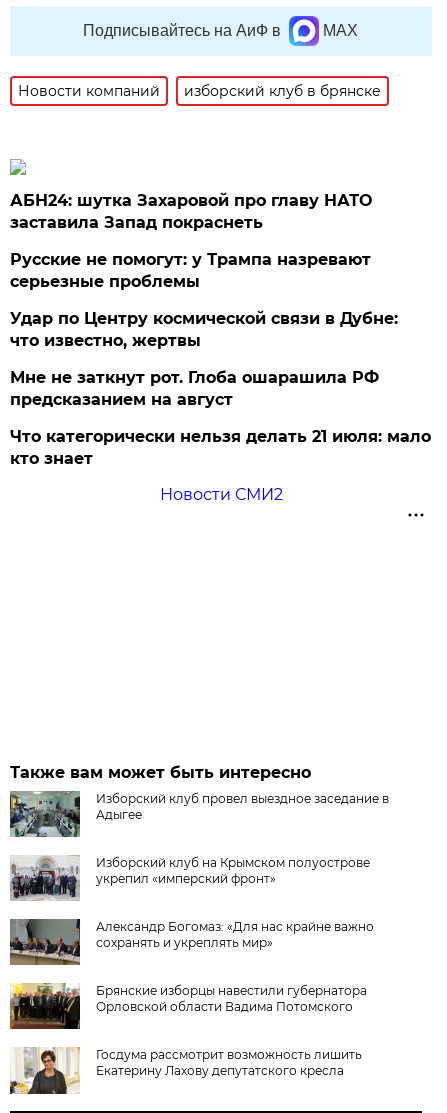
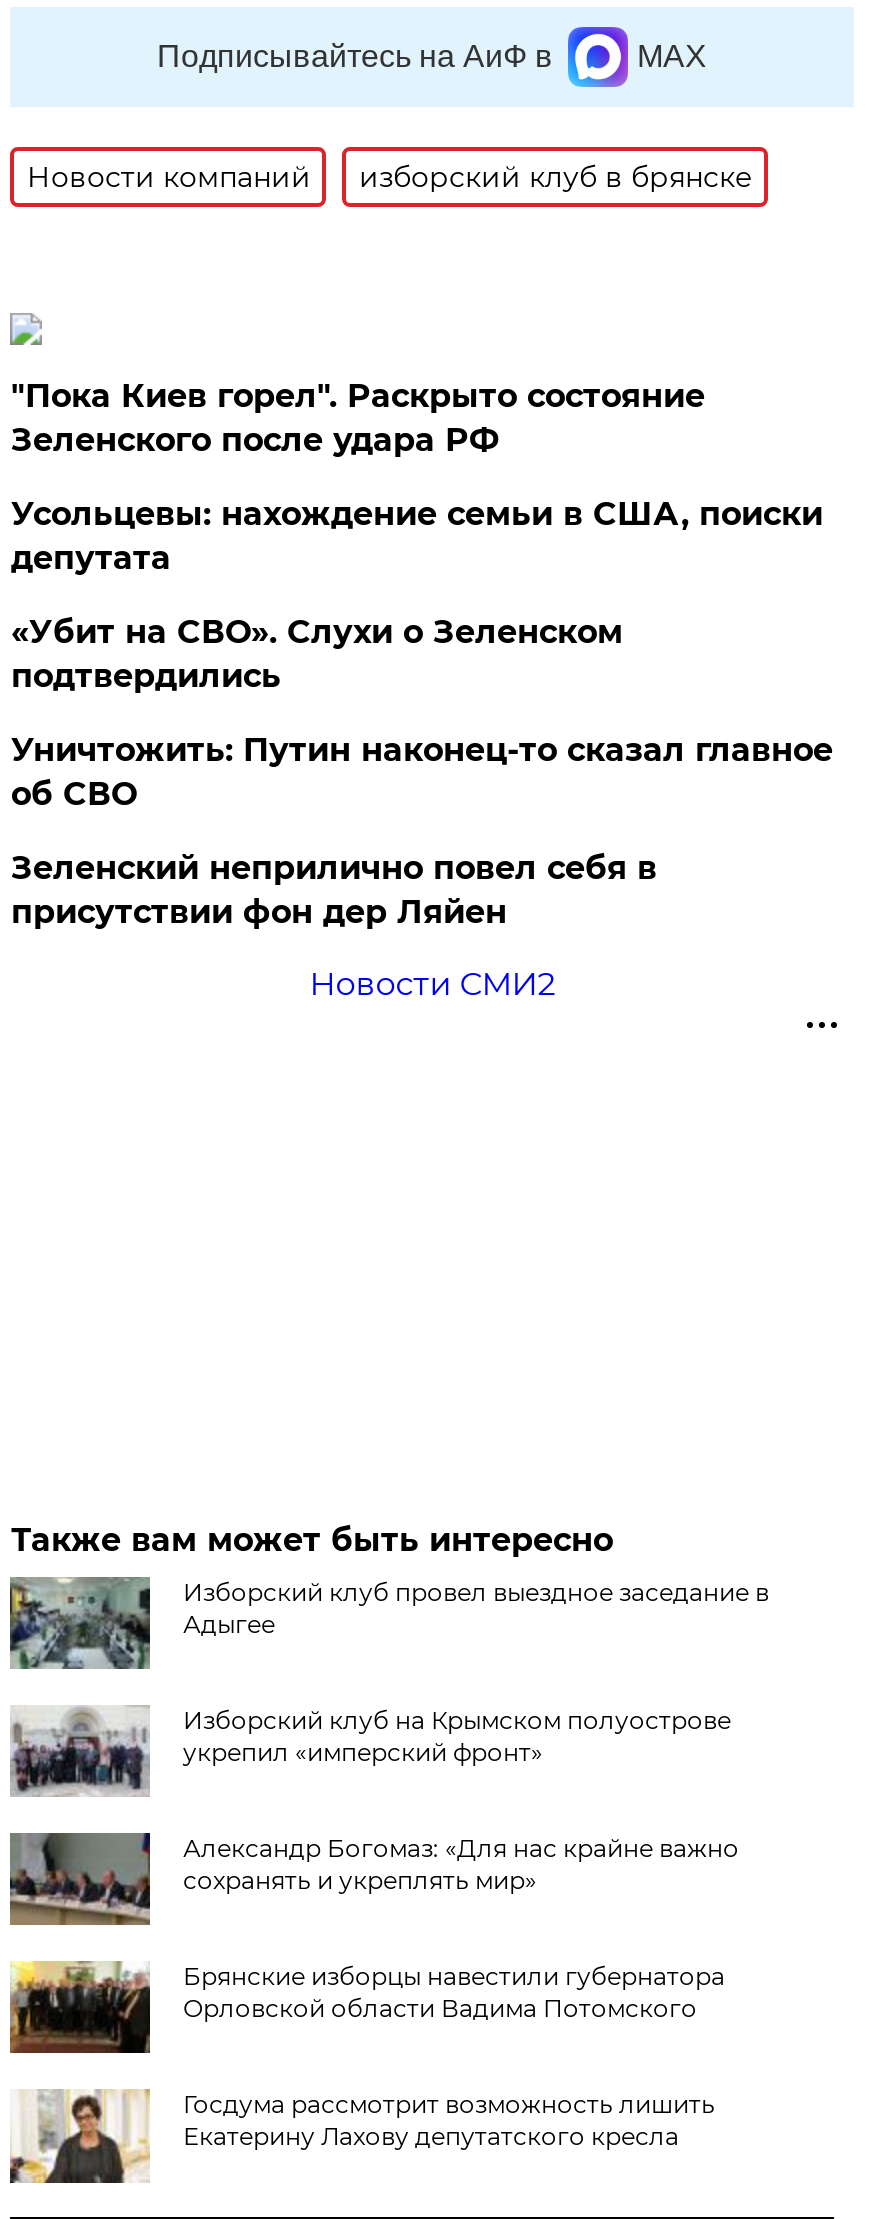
- АБН24: шутка Захаровой про главу НАТО
- заставила Запад покраснеть
+ "Пока Киев горел". Раскрыто состояние
+ Зеленского после удара РФ

- Русские не помогут: у Трампа назревают
- серьезные проблемы
+ Усольцевы: нахождение семьи в США, поиски
+ депутата

- Удар по Центру космической связи в Дубне:
- что известно, жертвы
+ «Убит на СВО». Слухи о Зеленском
+ подтвердились

- Мне не заткнут рот. Глоба ошарашила РФ
- предсказанием на август
+ Уничтожить: Путин наконец-то сказал главное
+ об СВО

- Что категорически нельзя делать 21 июля: мало
- кто знает
+ Зеленский неприлично повел cебя в
+ присутствии фон дер Ляйен
